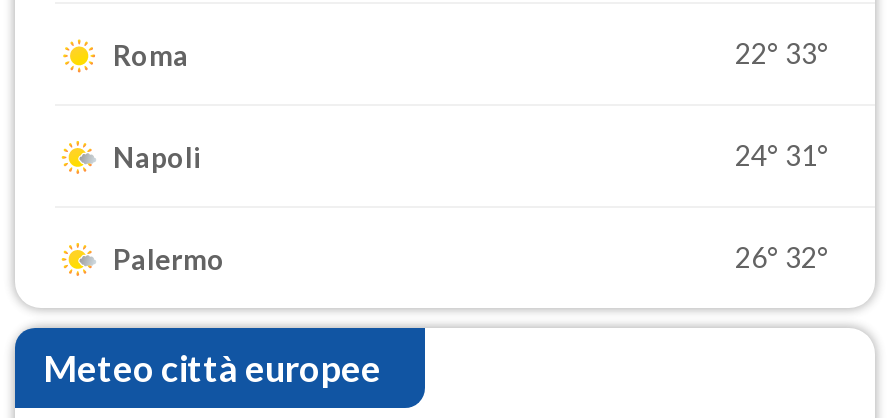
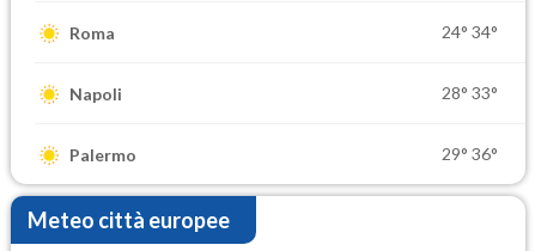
- 22° 33°
+ 24° 34°

- 24° 31°
+ 28° 33°

- 26° 32°
+ 29° 36°
